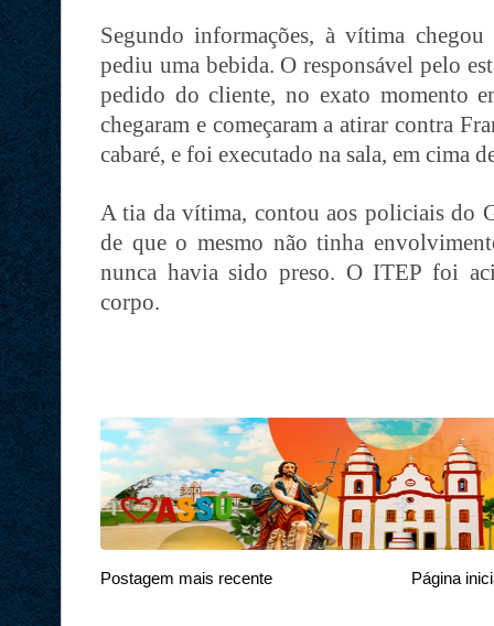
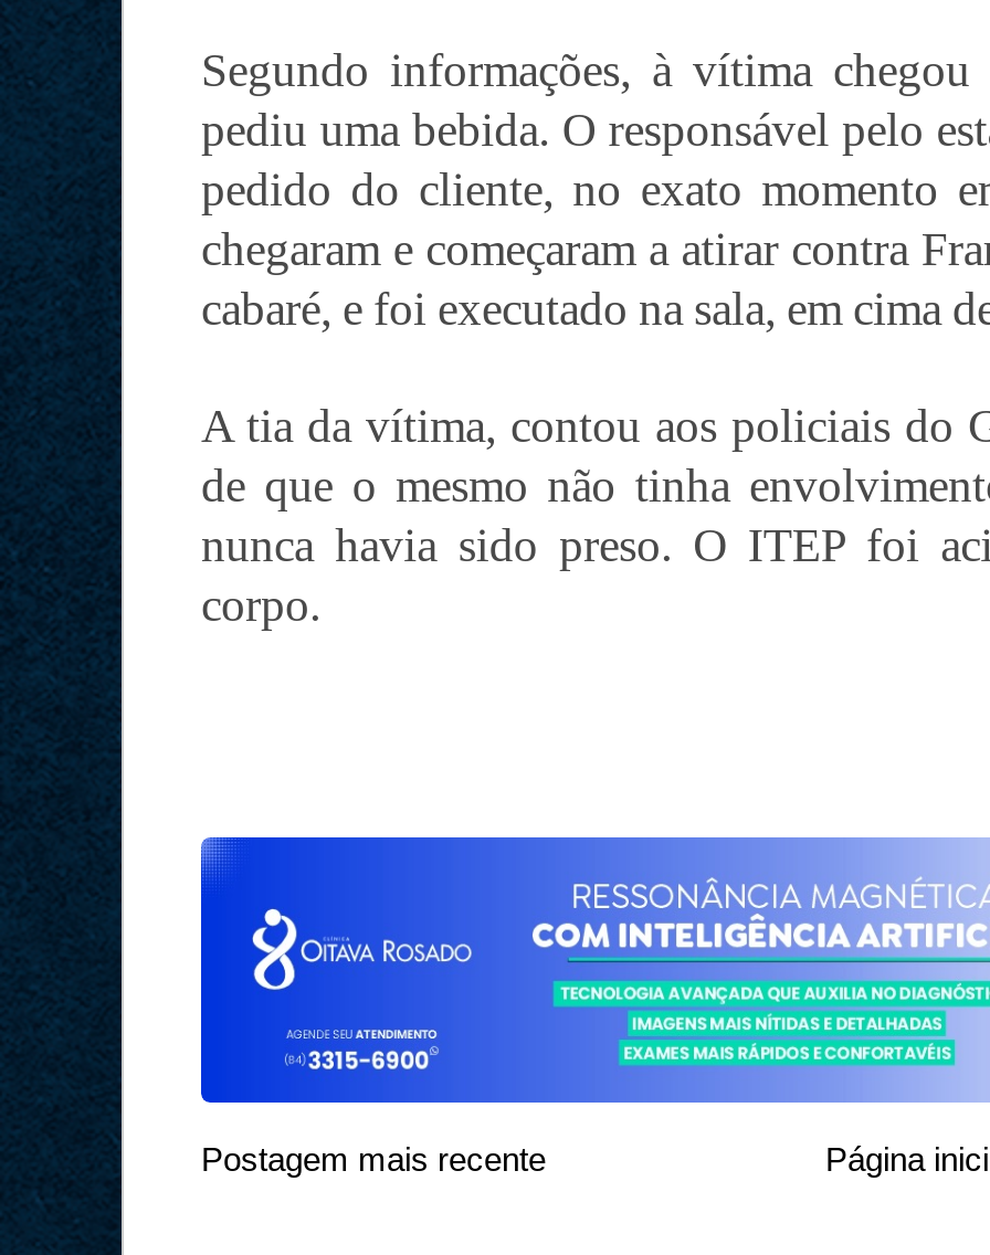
- [image]
+ [image]
